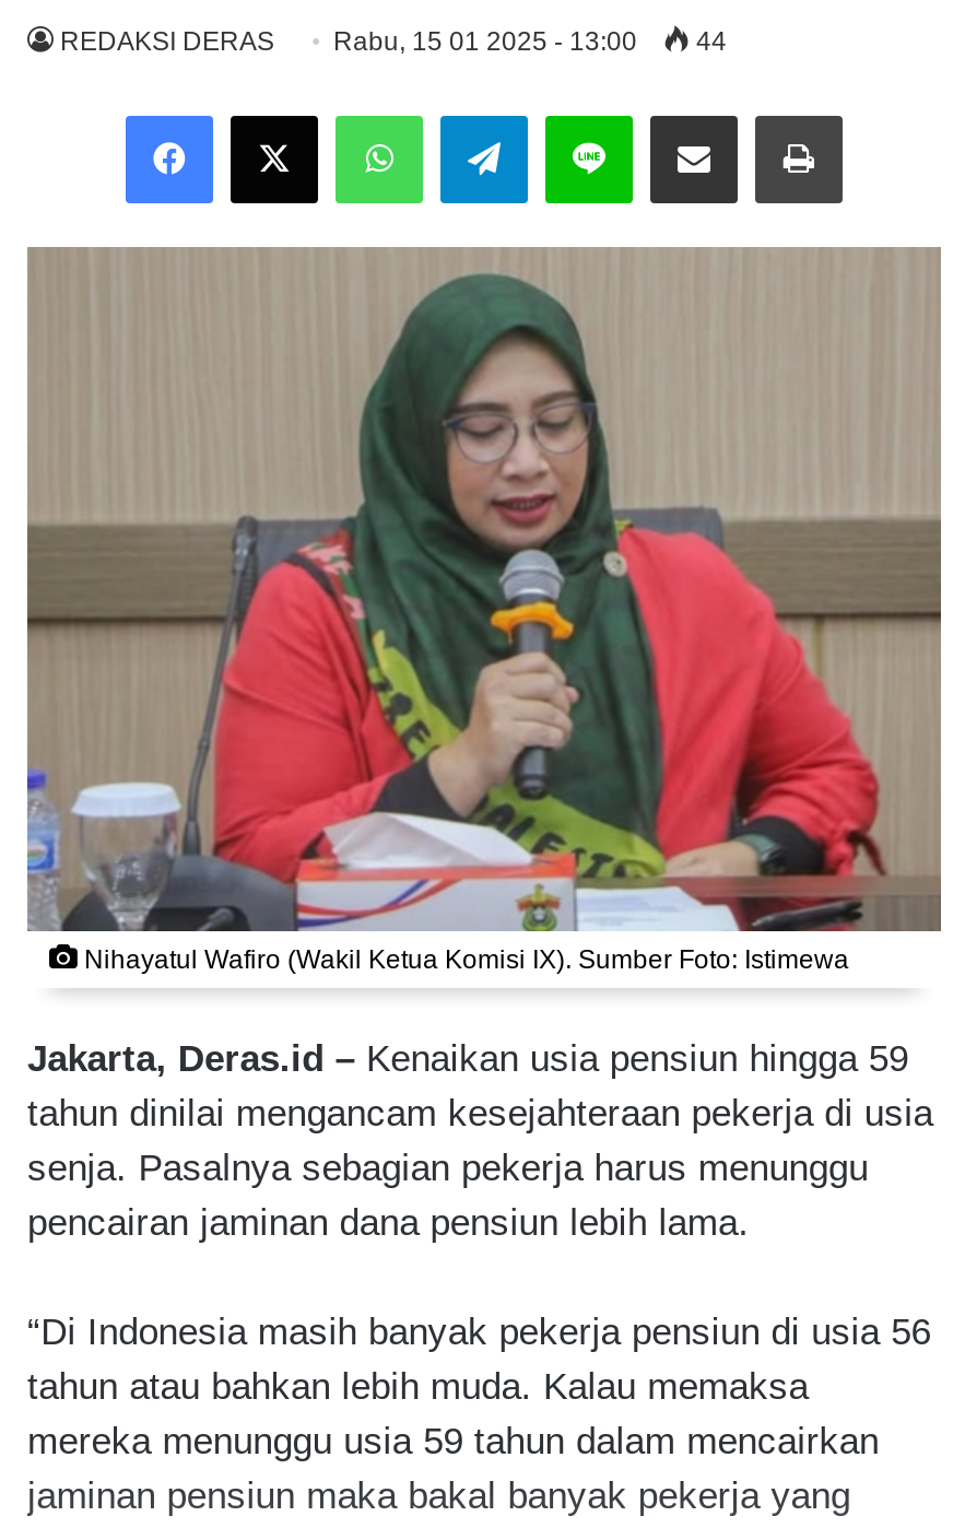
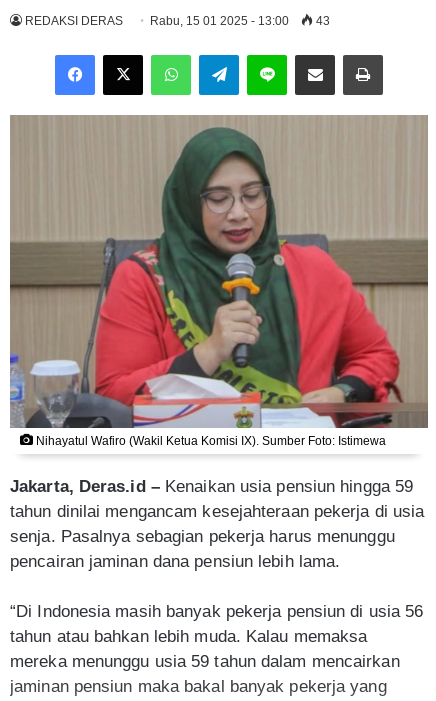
- REDAKSI DERAS Rabu, 15 01 2025 - 13:00 44
+ REDAKSI DERAS Rabu, 15 01 2025 - 13:00 43
